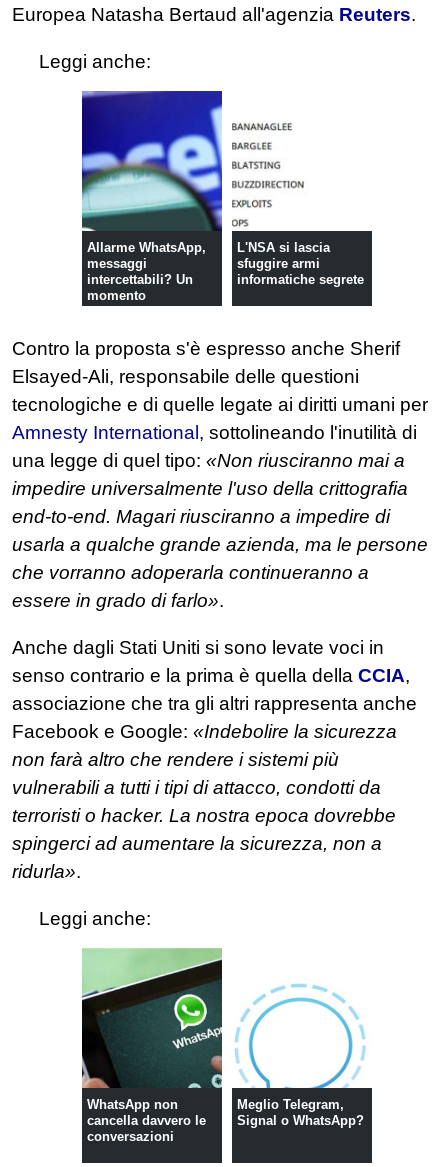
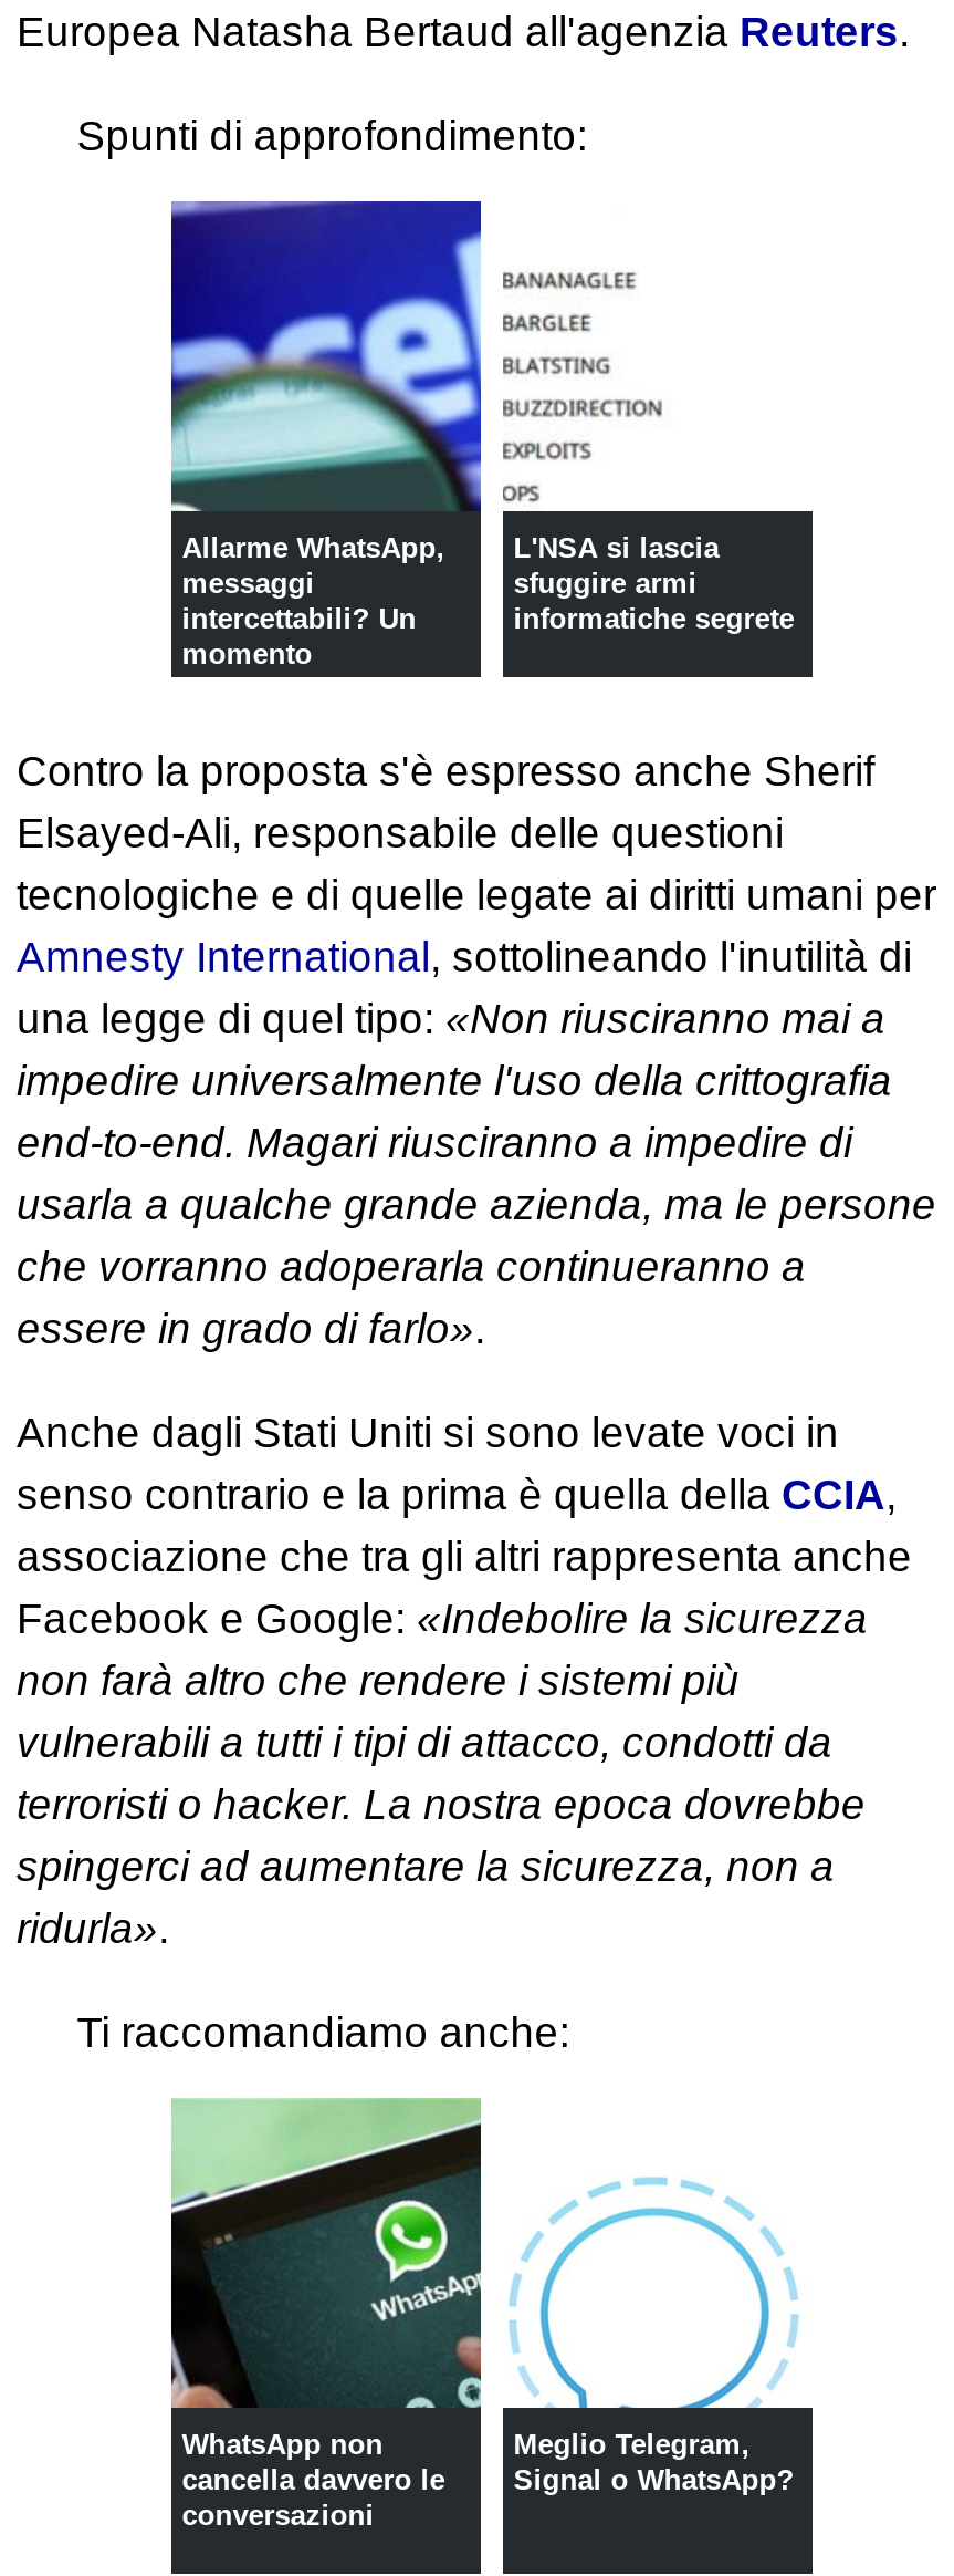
- Leggi anche:
+ Spunti di approfondimento:

- Leggi anche:
+ Ti raccomandiamo anche:
